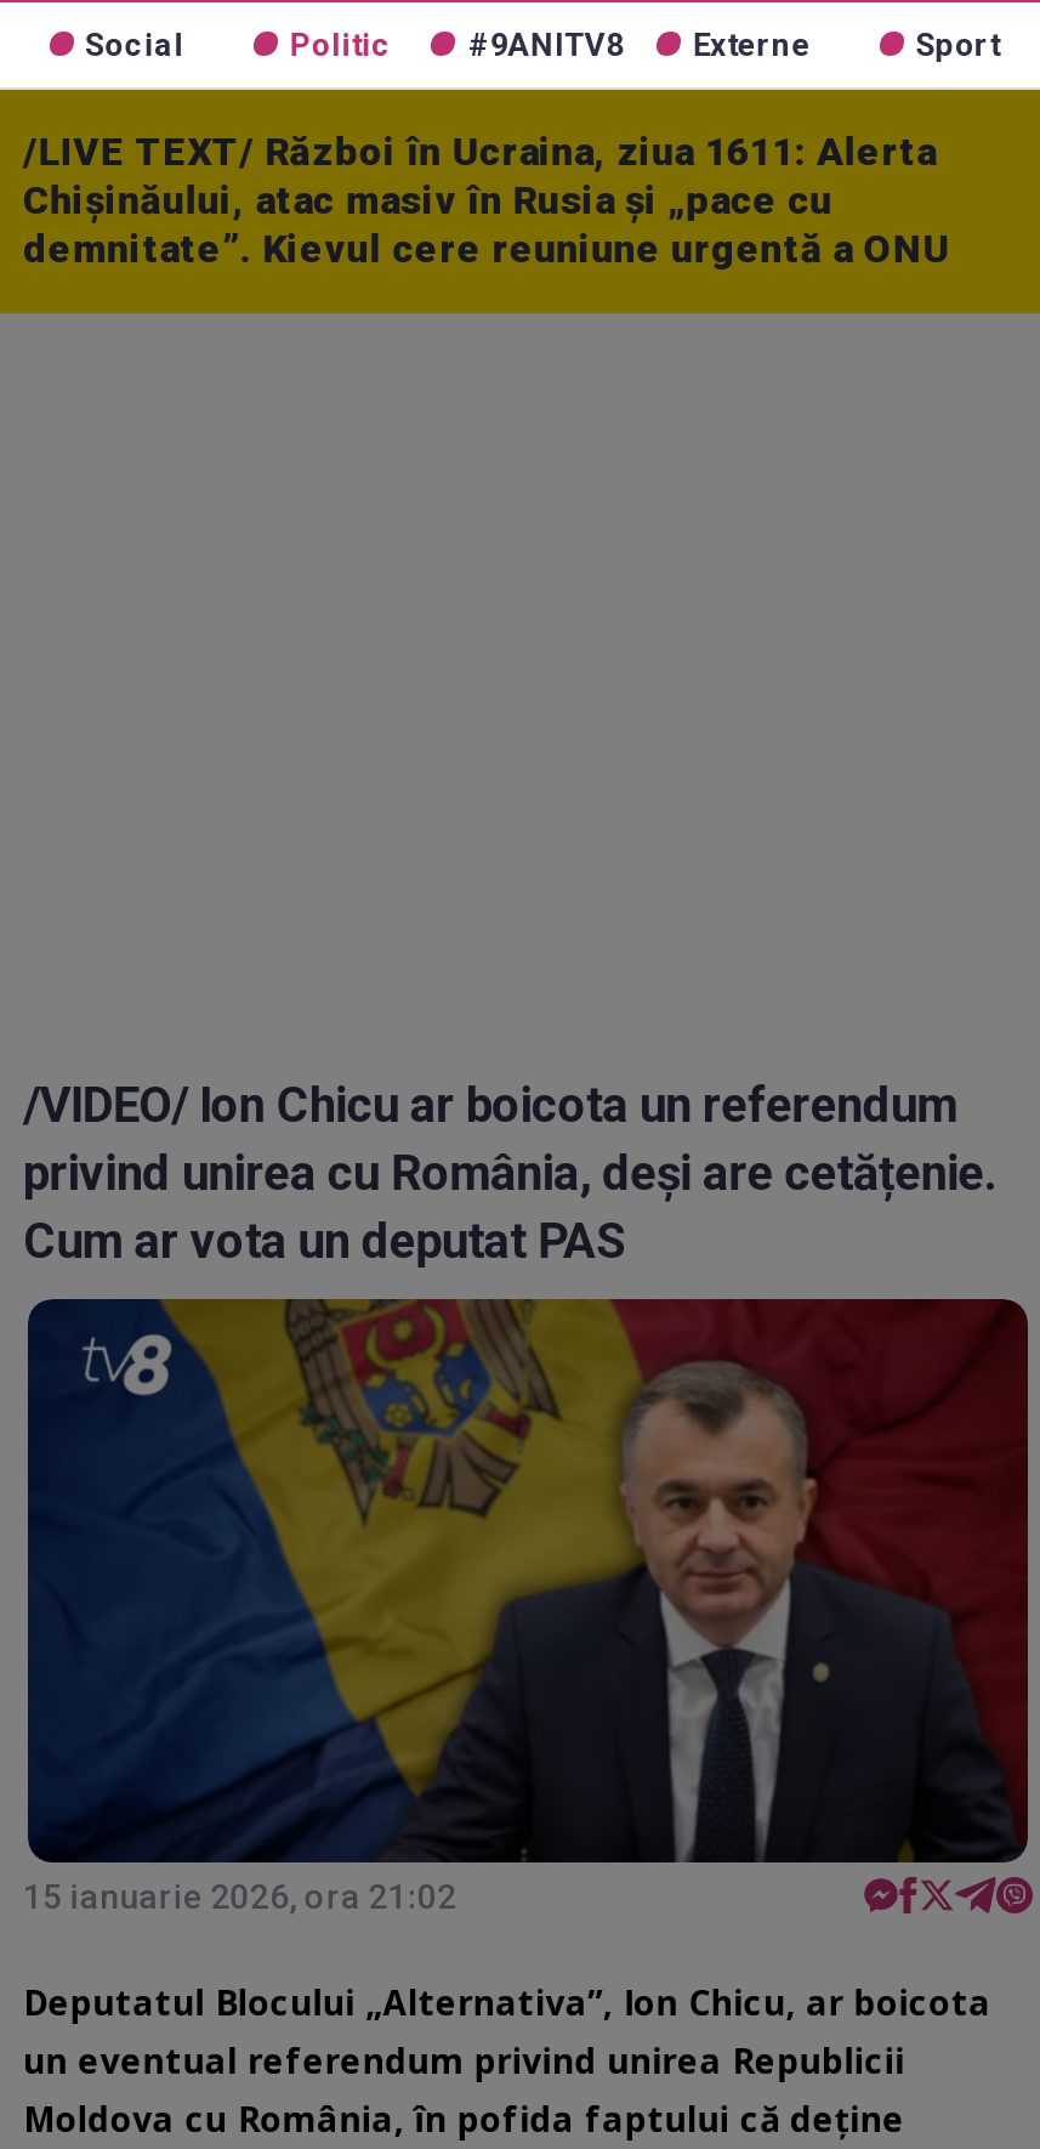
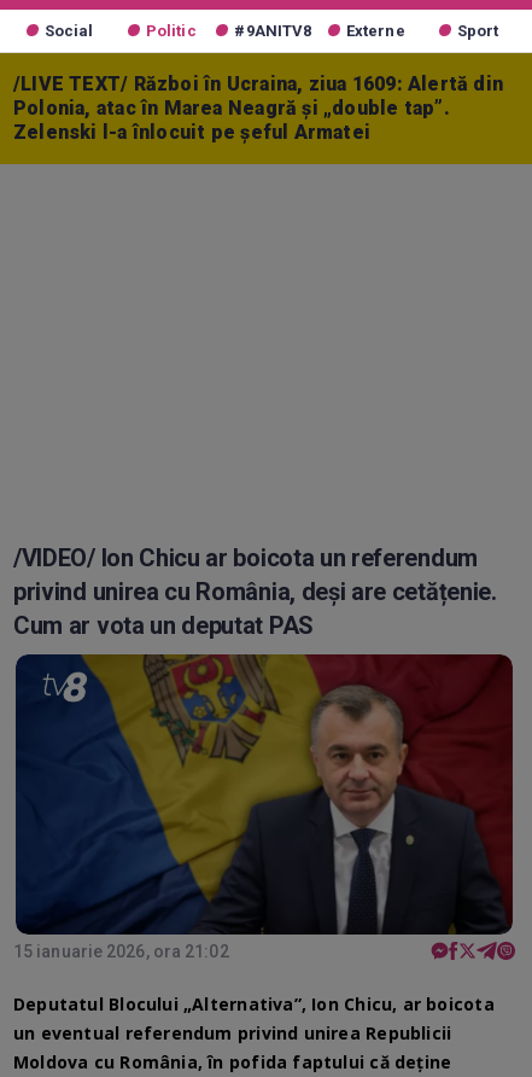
- /LIVE TEXT/ Război în Ucraina, ziua 1611: Alerta
- Chișinăului, atac masiv în Rusia și „pace cu
- demnitate”. Kievul cere reuniune urgentă a ONU
+ /LIVE TEXT/ Război în Ucraina, ziua 1609: Alertă din
+ Polonia, atac în Marea Neagră și „double tap”.
+ Zelenski l-a înlocuit pe șeful Armatei
